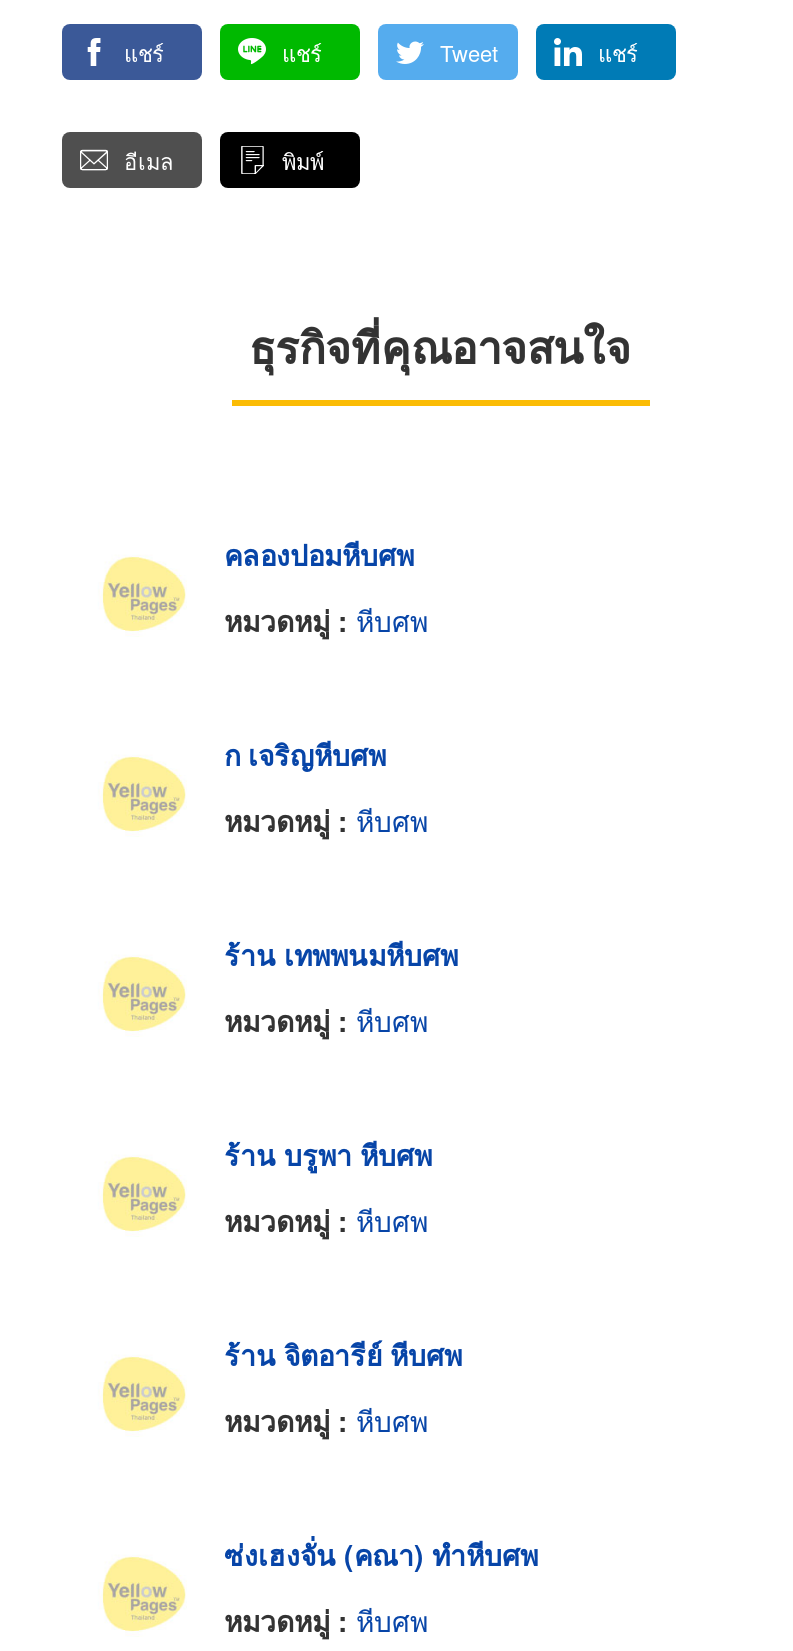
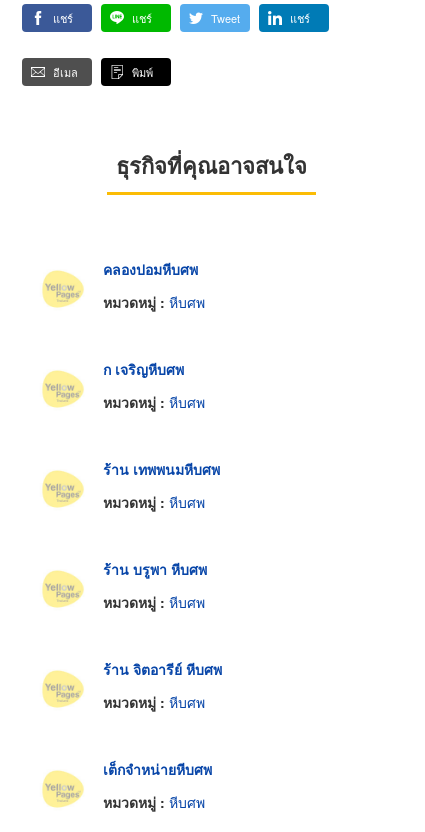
- ซ่งเฮงจั่น (คณา) ทำหีบศพ
+ เต็กจำหน่ายหีบศพ
